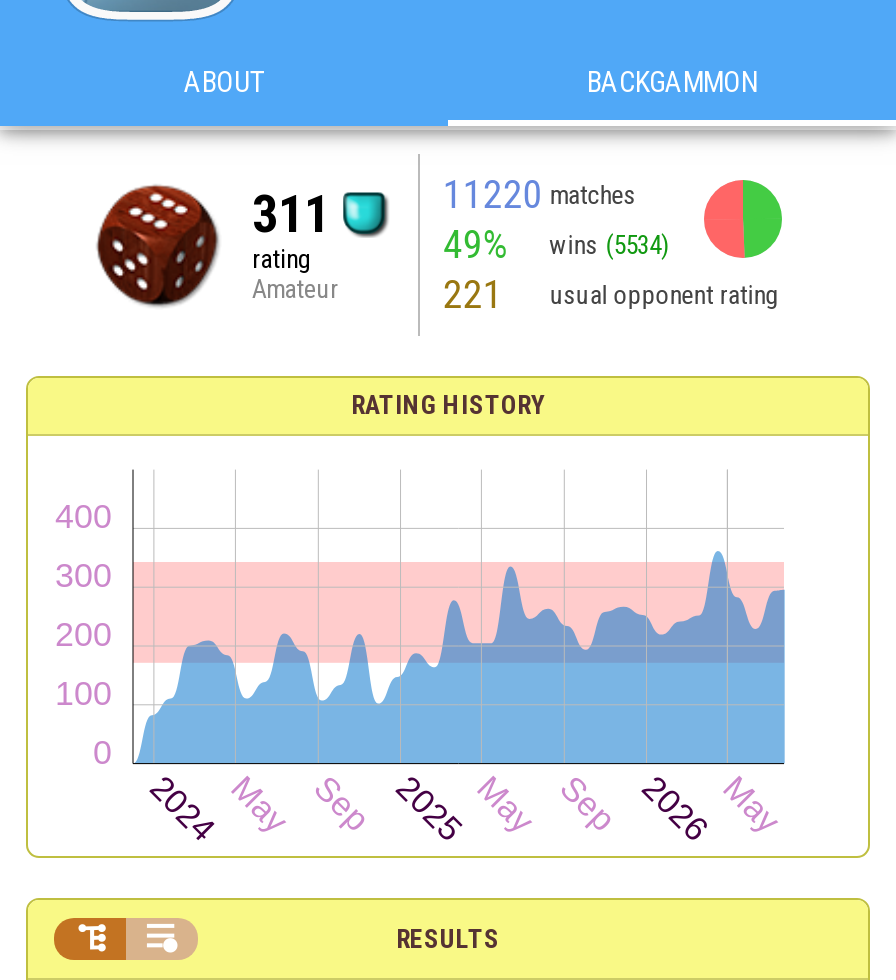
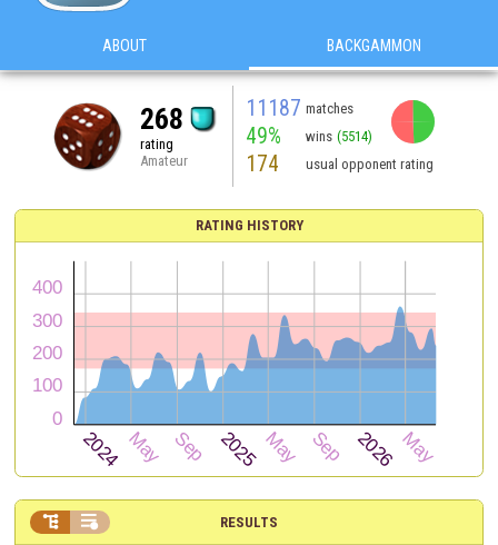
- 11220 matches
+ 11187 matches

- 311
+ 268

- 49% wins (5534)
+ 49% wins (5514)

- 221 usual opponent rating
+ 174 usual opponent rating
